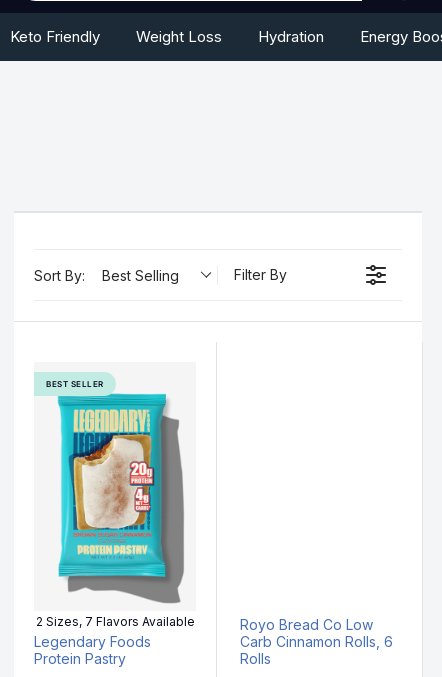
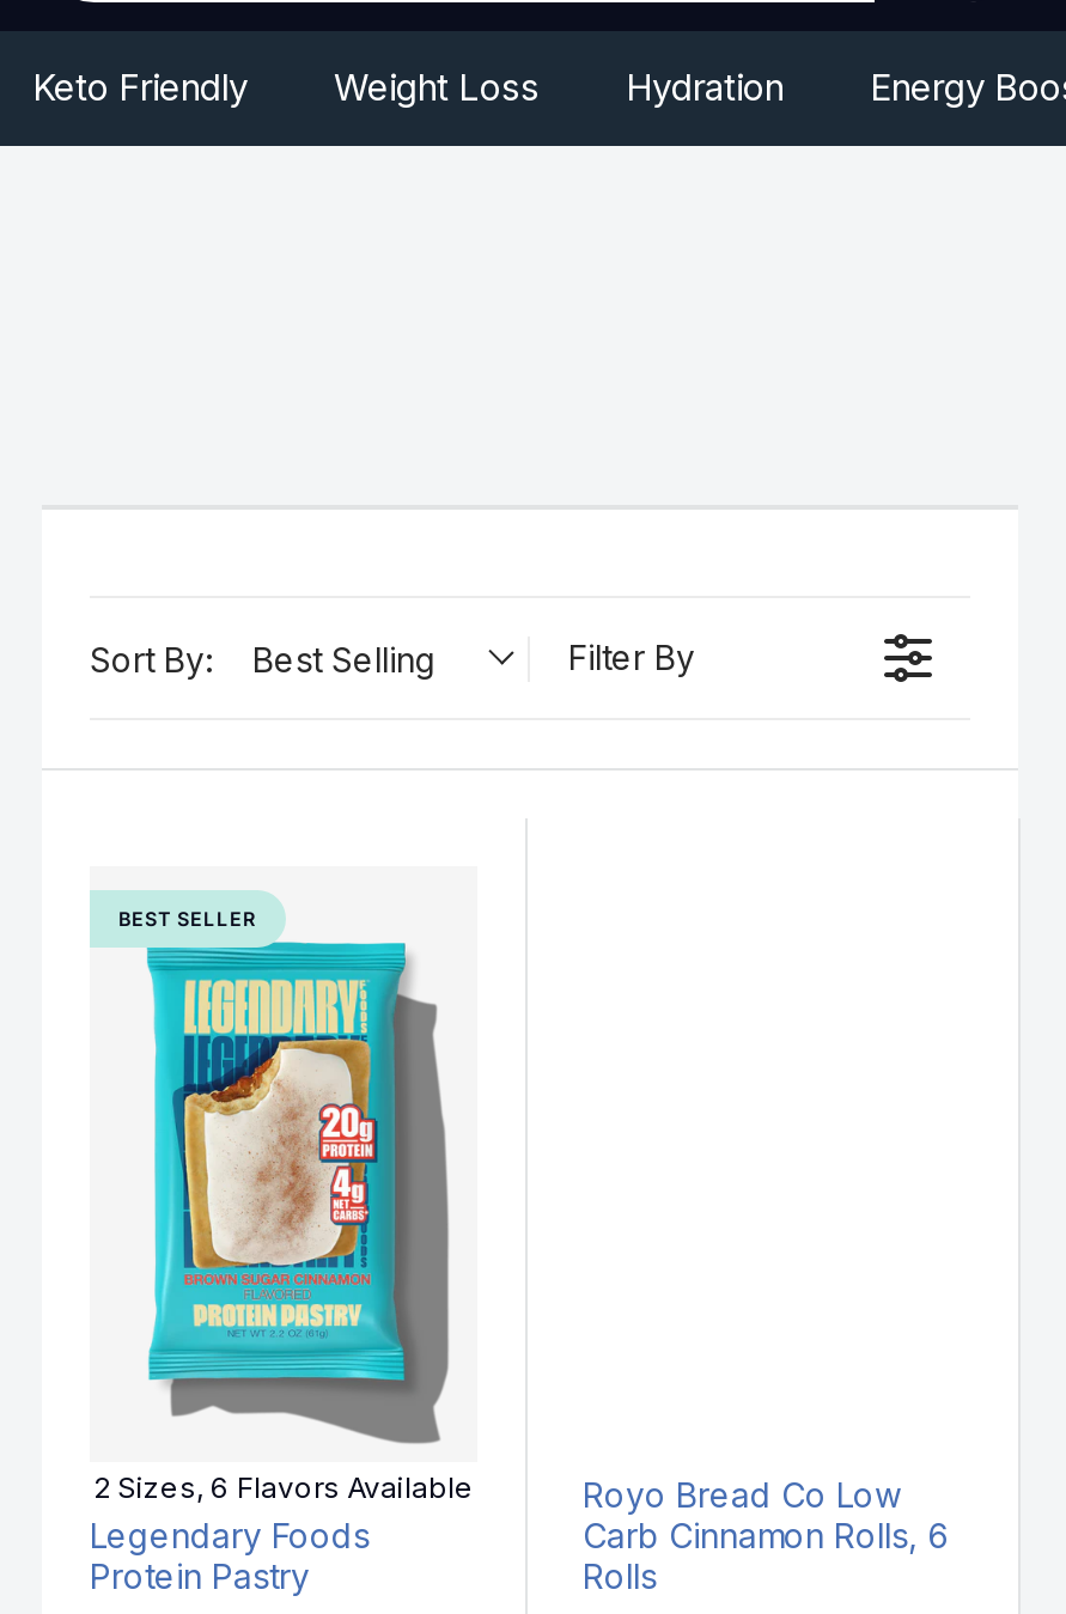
- 2 Sizes, 7 Flavors Available
+ 2 Sizes, 6 Flavors Available
